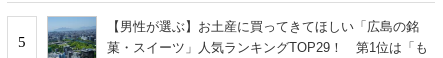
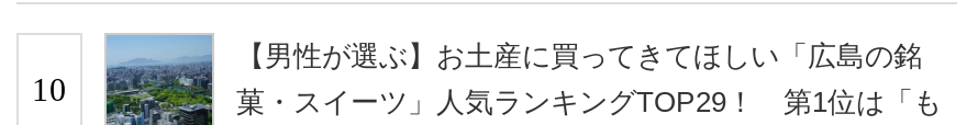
- 5
+ 10
